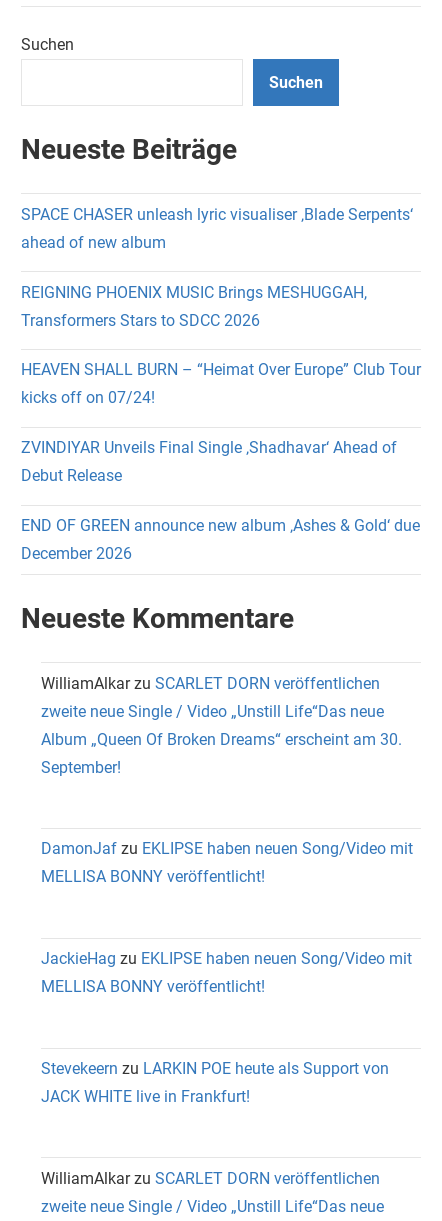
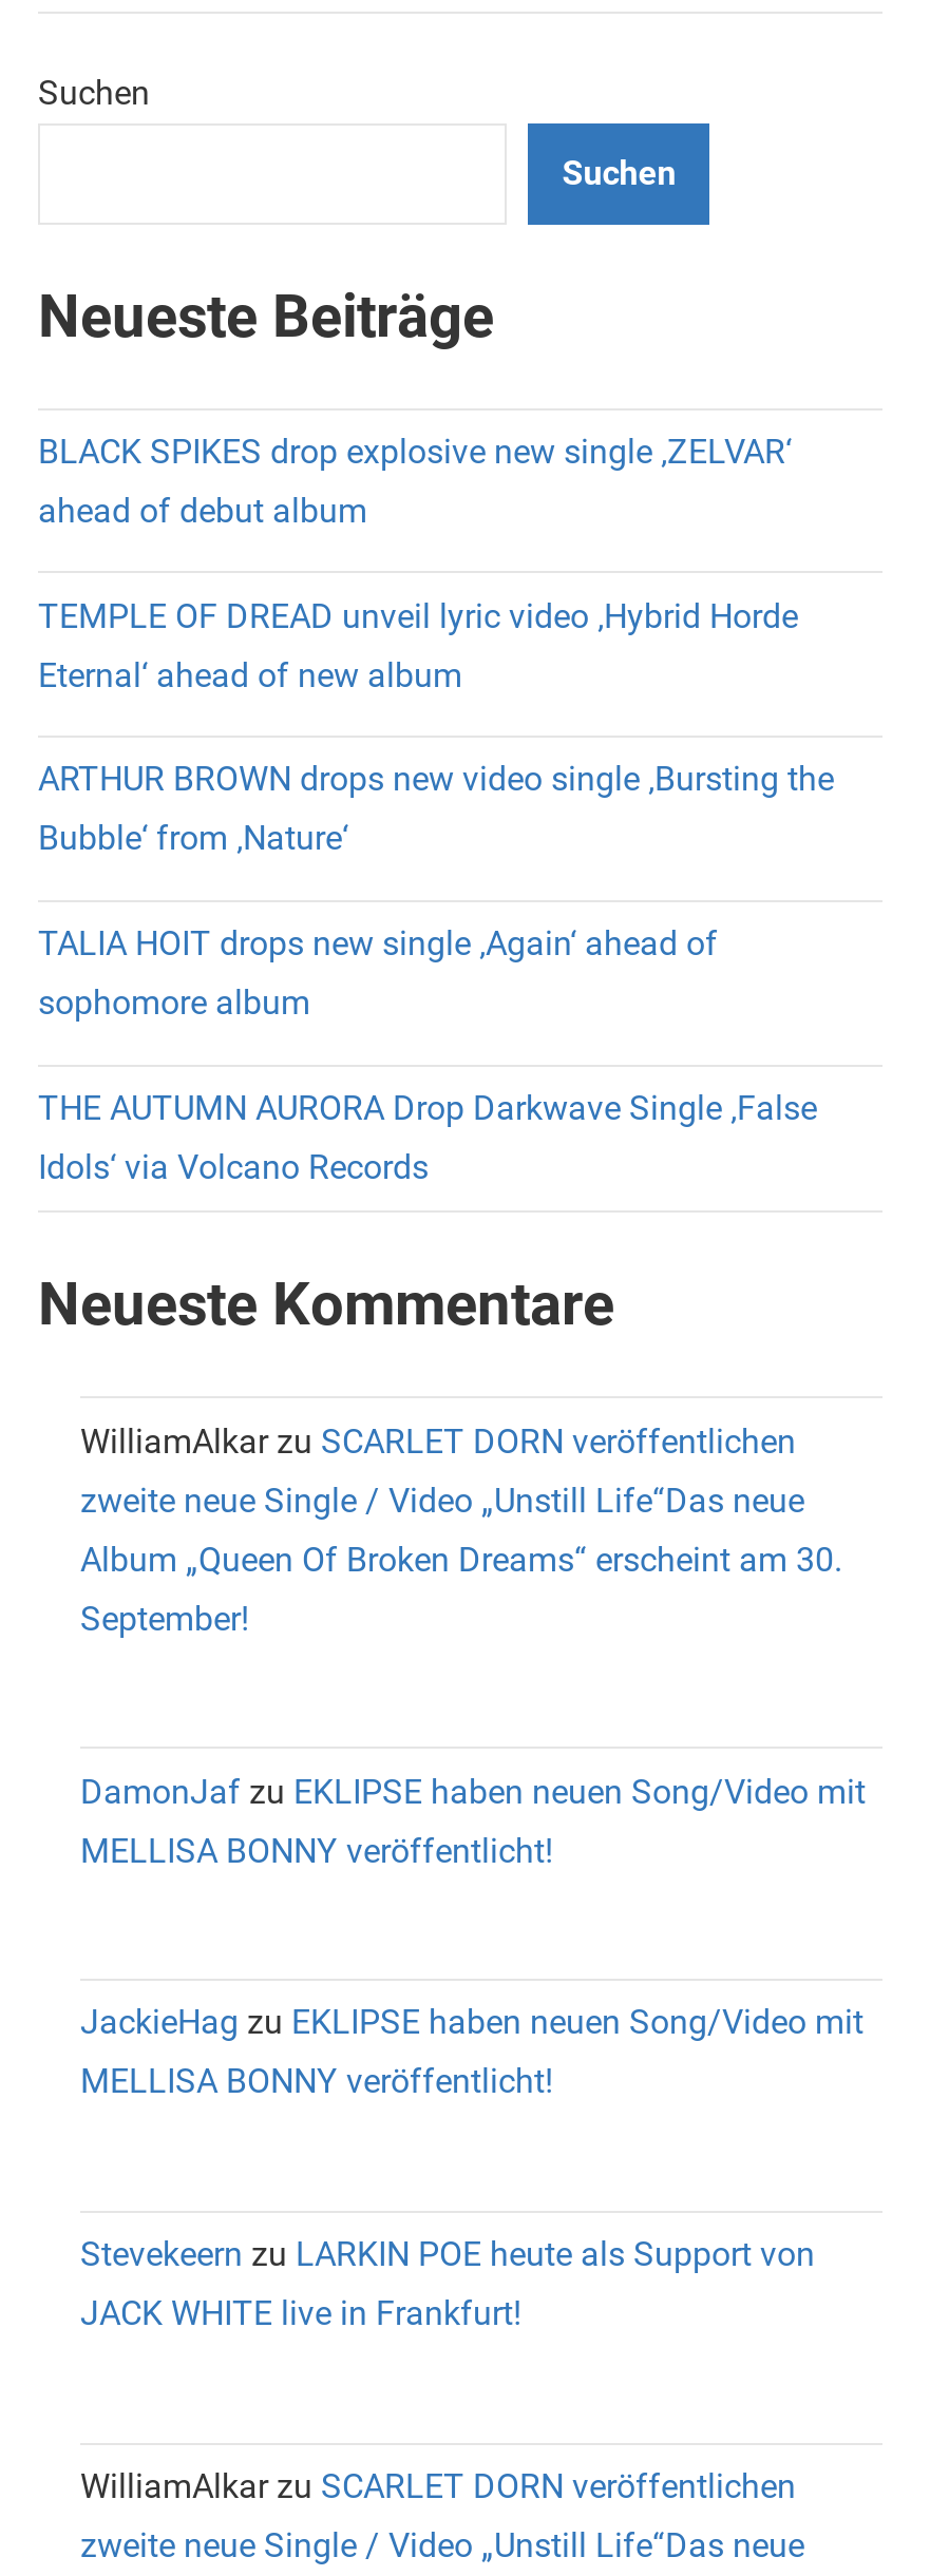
- SPACE CHASER unleash lyric visualiser ‚Blade Serpents‘
+ BLACK SPIKES drop explosive new single ‚ZELVAR‘

- ahead of new album
+ ahead of debut album

- REIGNING PHOENIX MUSIC Brings MESHUGGAH,
+ TEMPLE OF DREAD unveil lyric video ‚Hybrid Horde

- Transformers Stars to SDCC 2026
+ Eternal‘ ahead of new album

- HEAVEN SHALL BURN – “Heimat Over Europe” Club Tour
+ ARTHUR BROWN drops new video single ‚Bursting the

- kicks off on 07/24!
+ Bubble‘ from ‚Nature‘

- ZVINDIYAR Unveils Final Single ‚Shadhavar‘ Ahead of
+ TALIA HOIT drops new single ‚Again‘ ahead of

- Debut Release
+ sophomore album

- END OF GREEN announce new album ‚Ashes & Gold‘ due
+ THE AUTUMN AURORA Drop Darkwave Single ‚False

- December 2026
+ Idols‘ via Volcano Records
